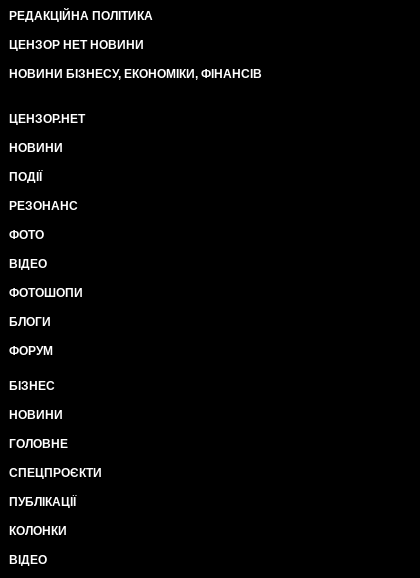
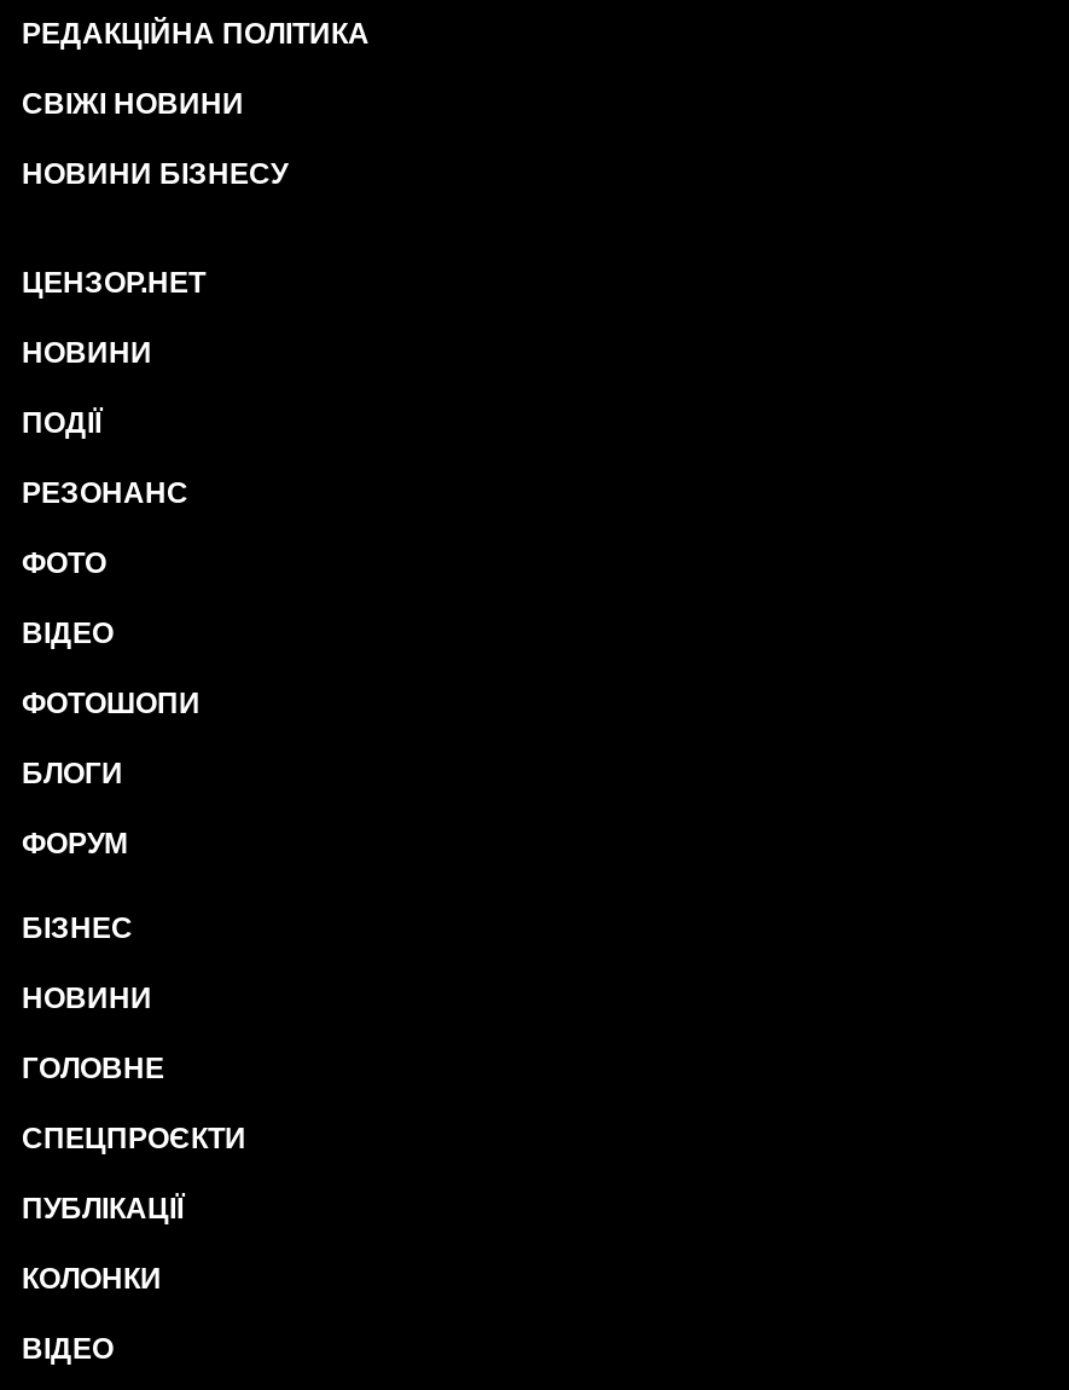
- ЦЕНЗОР НЕТ НОВИНИ
+ СВІЖІ НОВИНИ

- НОВИНИ БІЗНЕСУ, ЕКОНОМІКИ, ФІНАНСІВ
+ НОВИНИ БІЗНЕСУ
